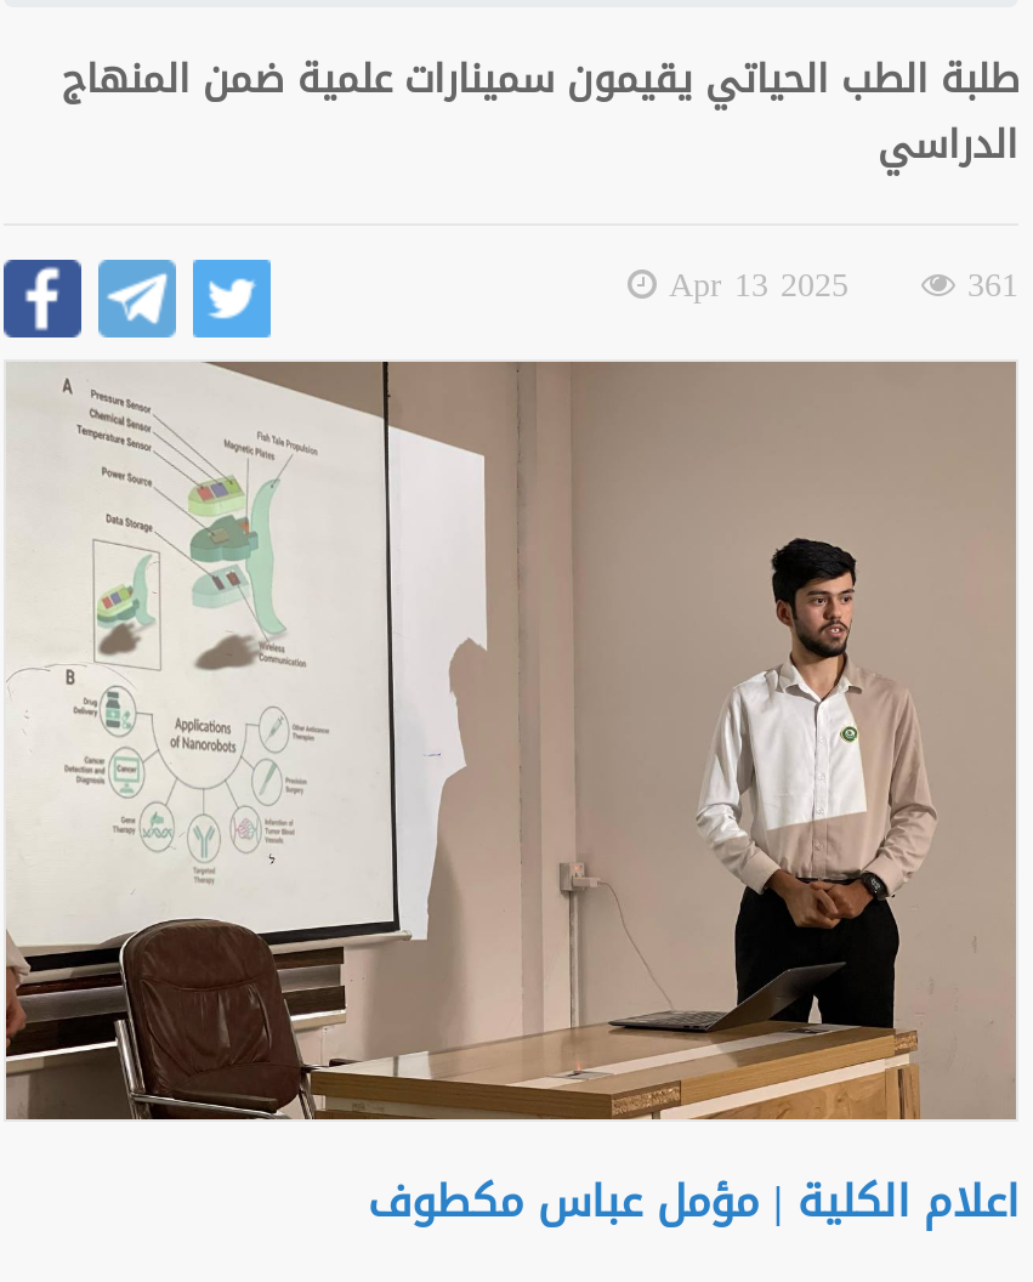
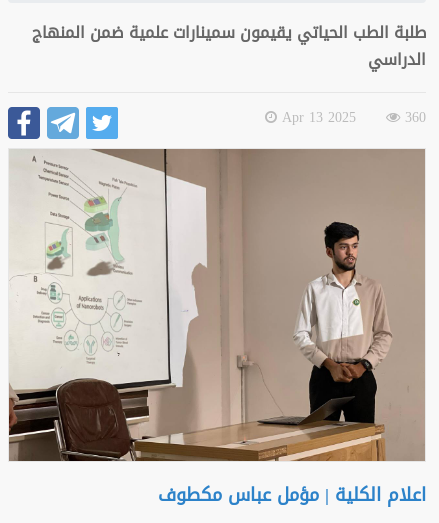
- 361
+ 360
